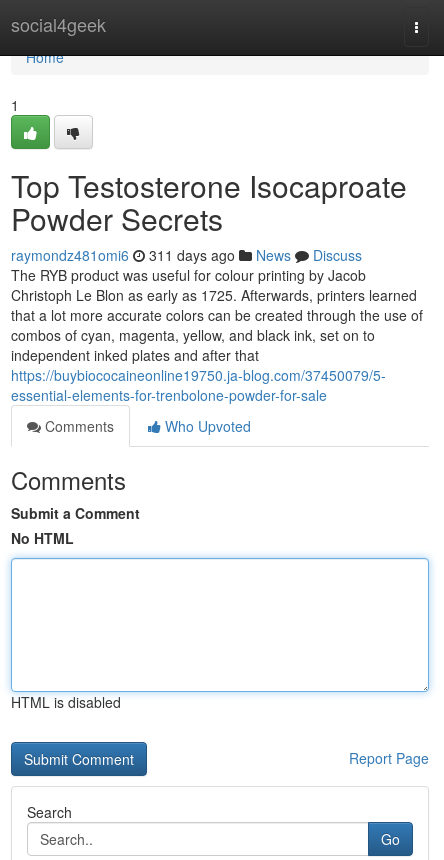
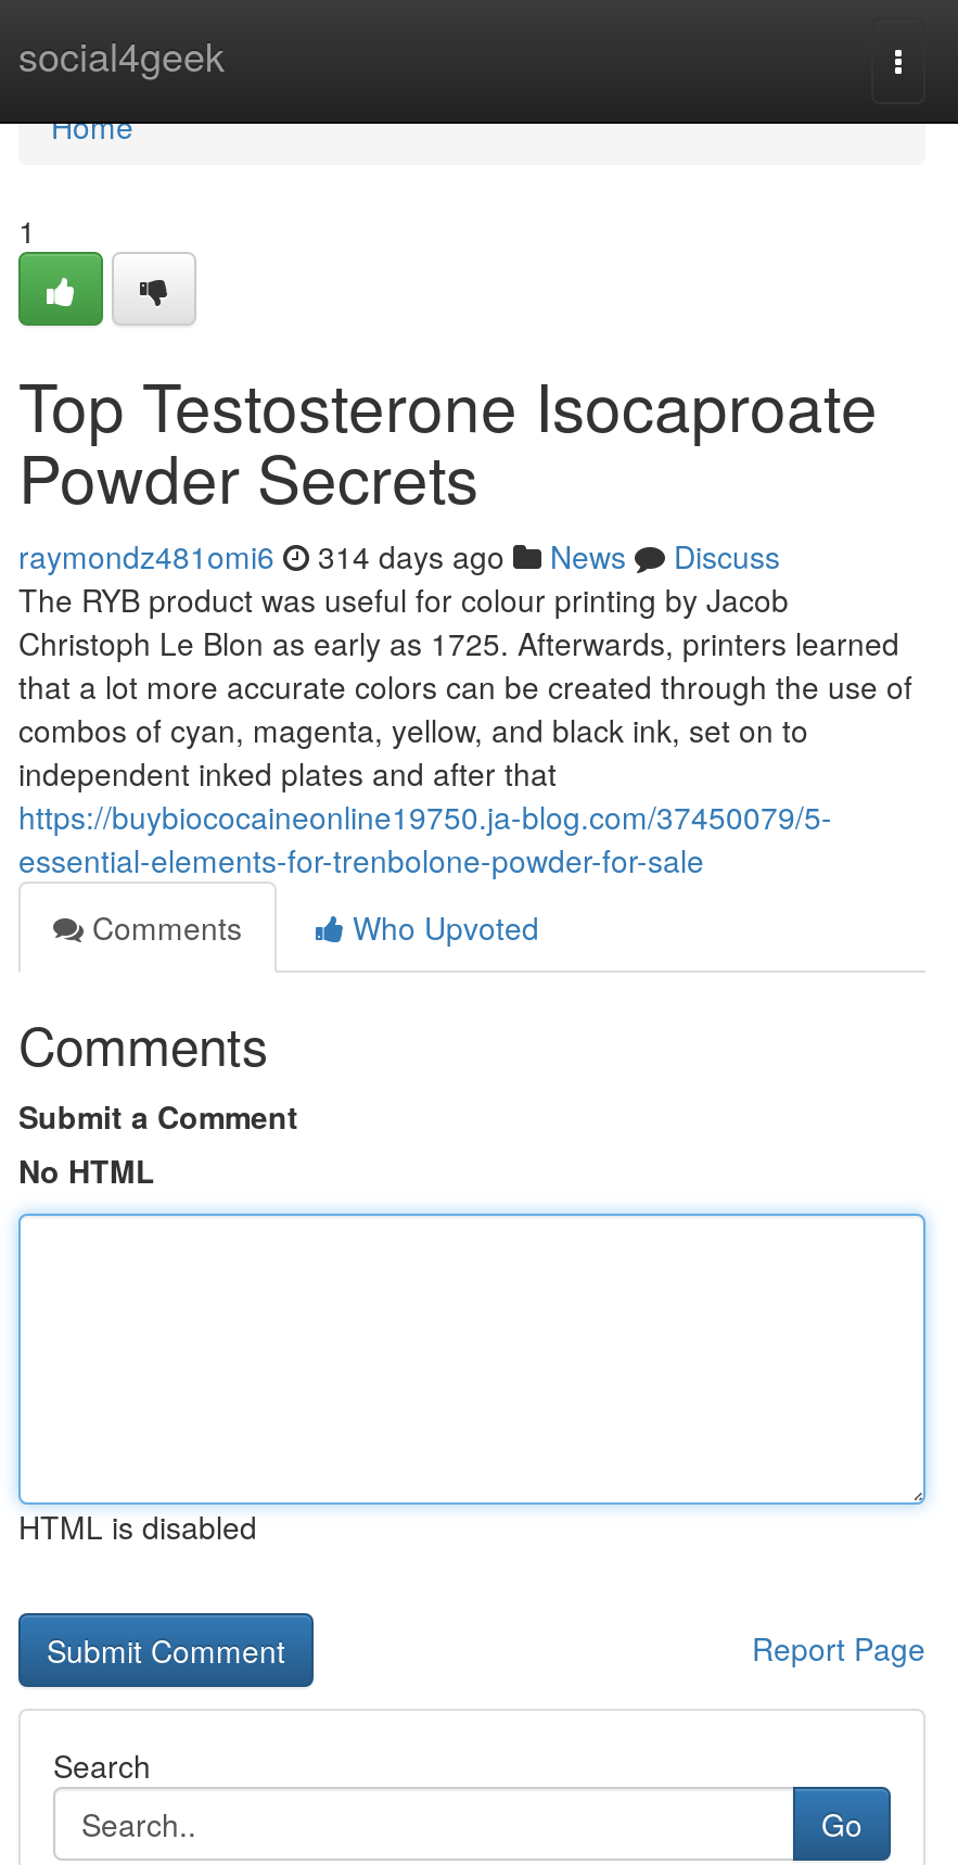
- raymondz481omi6 311 days ago News Discuss
+ raymondz481omi6 314 days ago News Discuss
